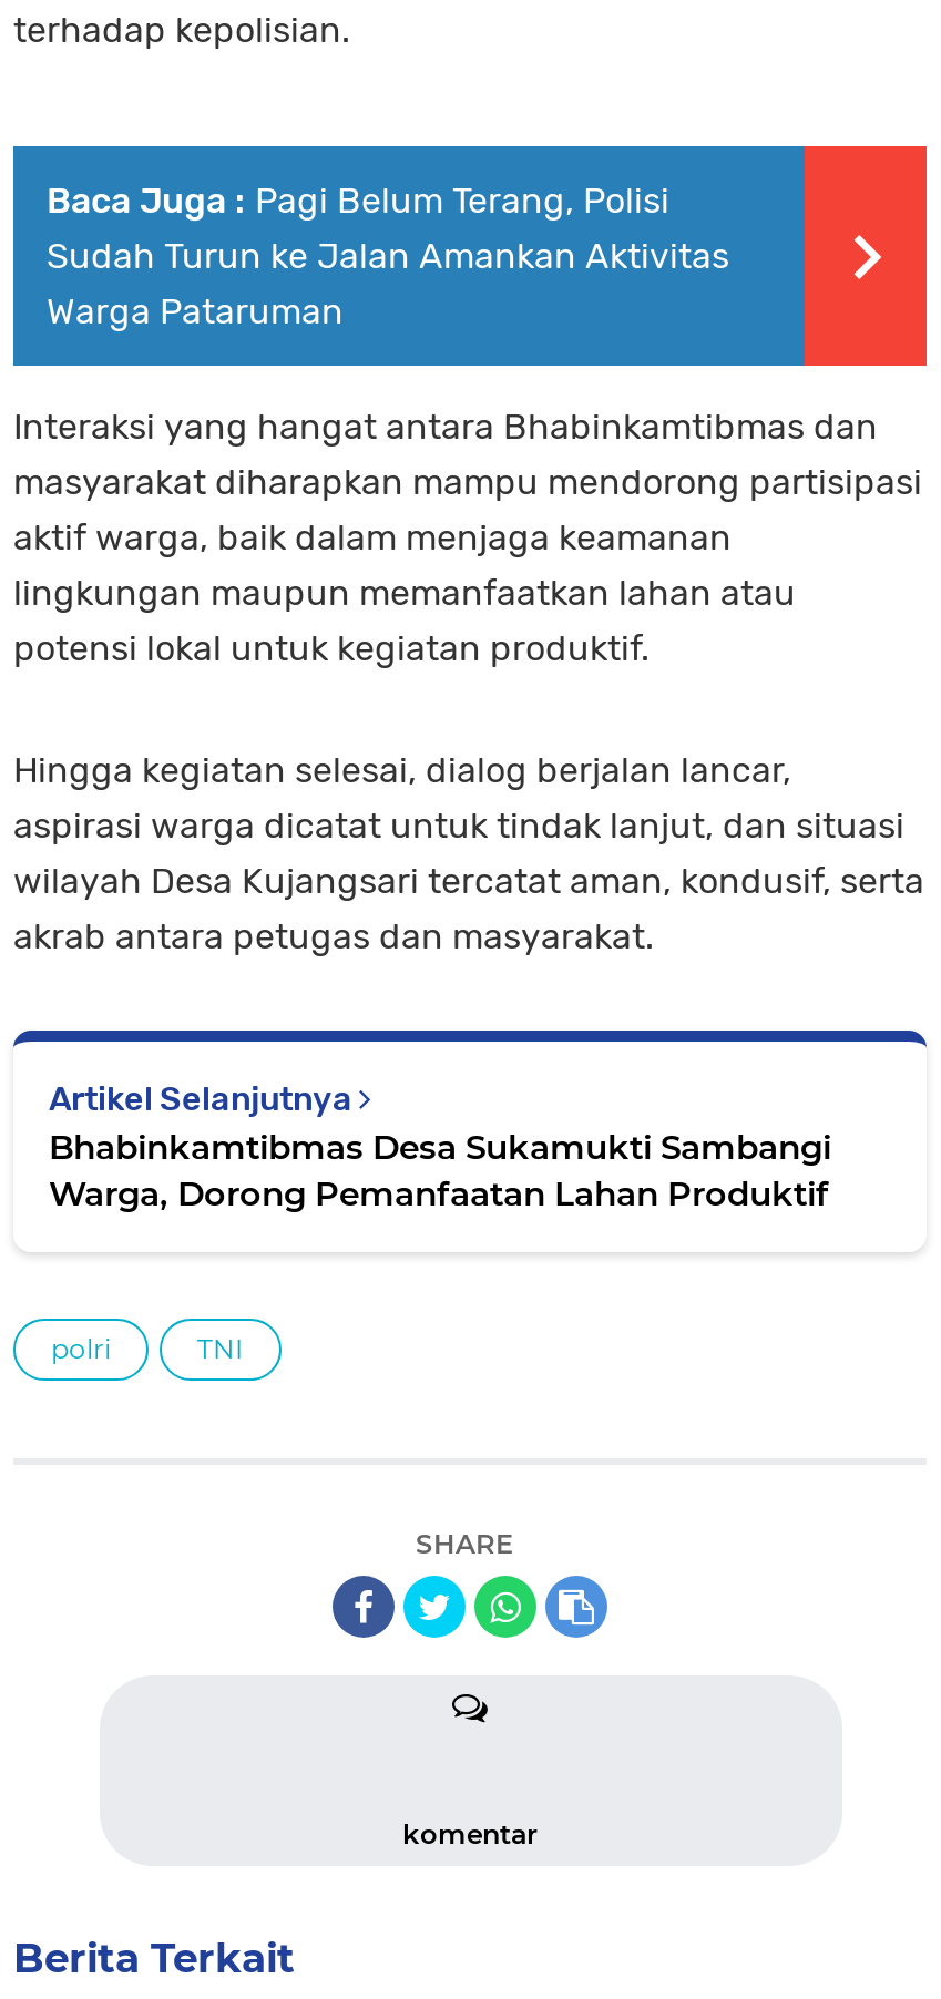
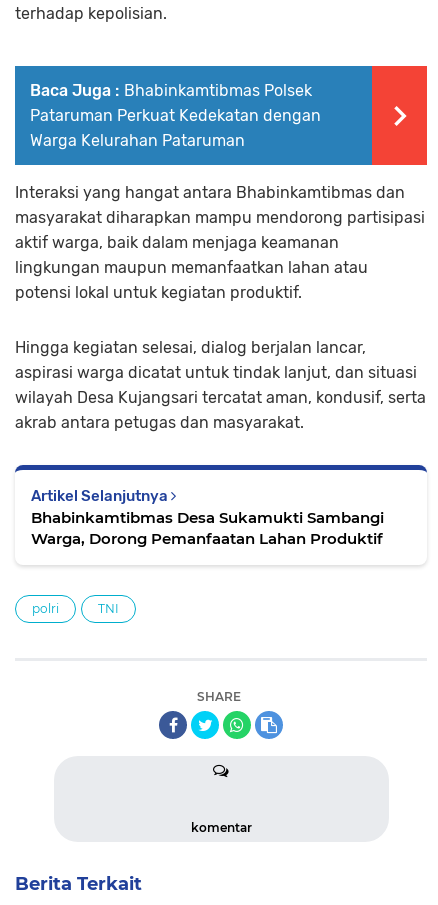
- Baca Juga : Pagi Belum Terang, Polisi
- Sudah Turun ke Jalan Amankan Aktivitas
- Warga Pataruman
+ Baca Juga : Bhabinkamtibmas Polsek
+ Pataruman Perkuat Kedekatan dengan
+ Warga Kelurahan Pataruman
